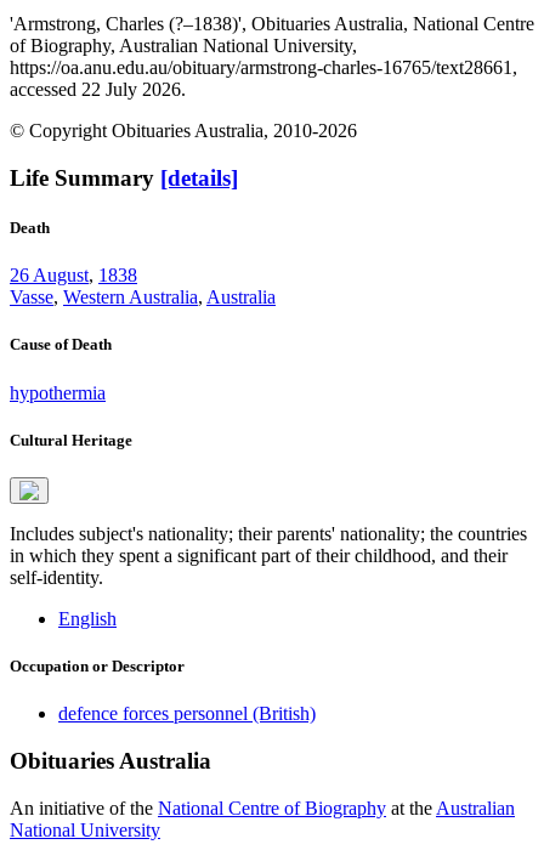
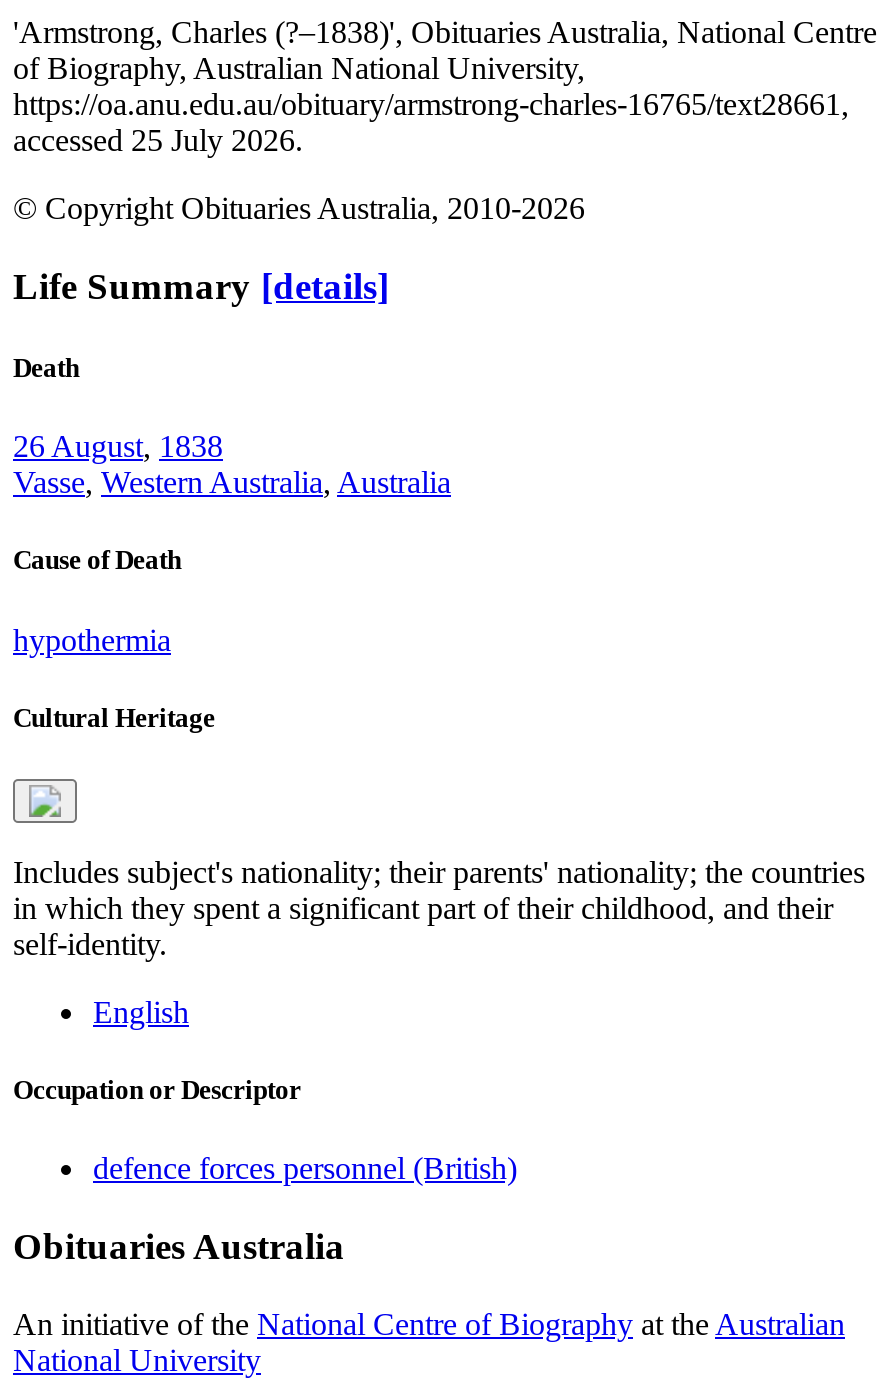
- accessed 22 July 2026.
+ accessed 25 July 2026.
